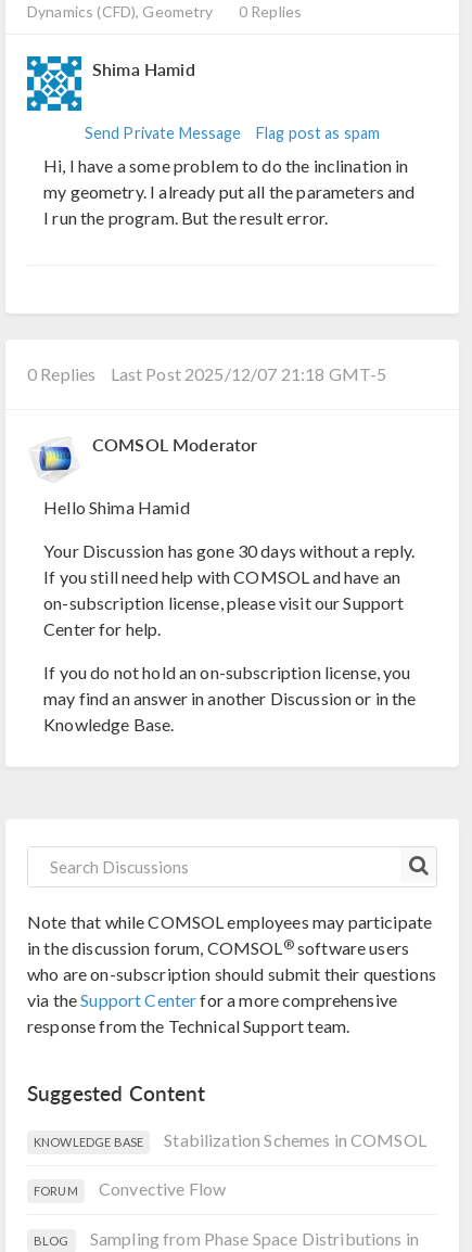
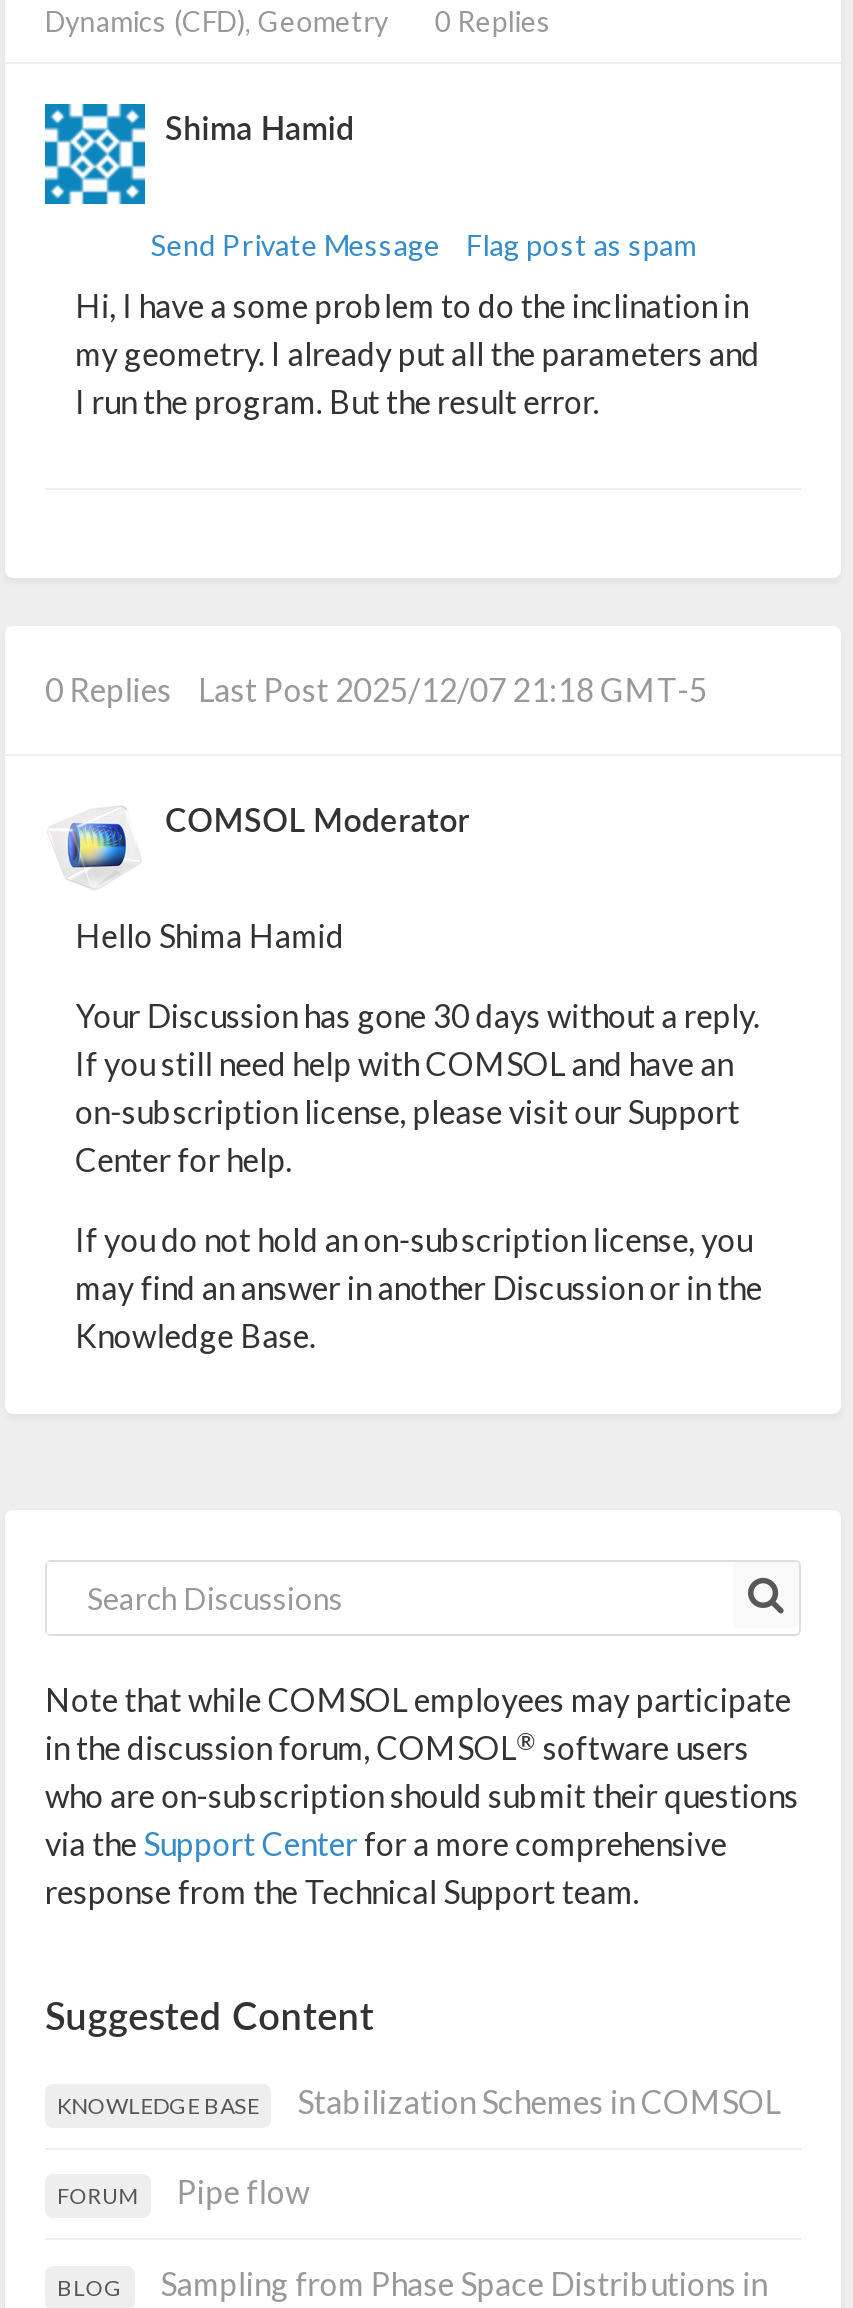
- Convective Flow
+ Pipe flow
